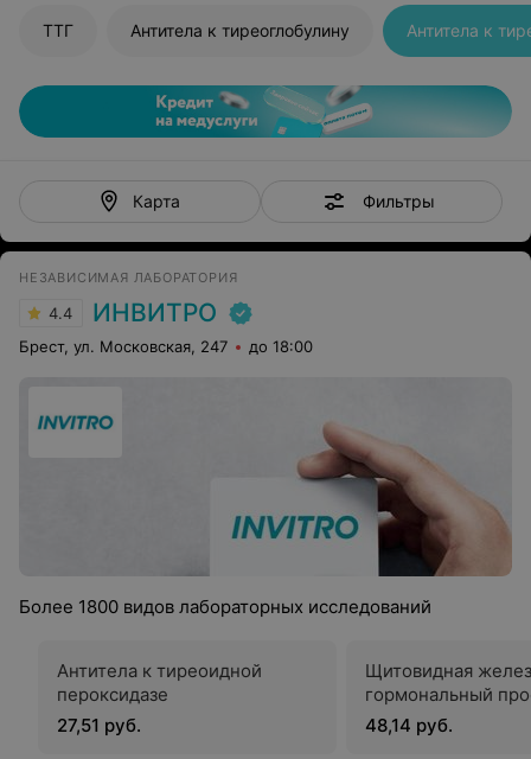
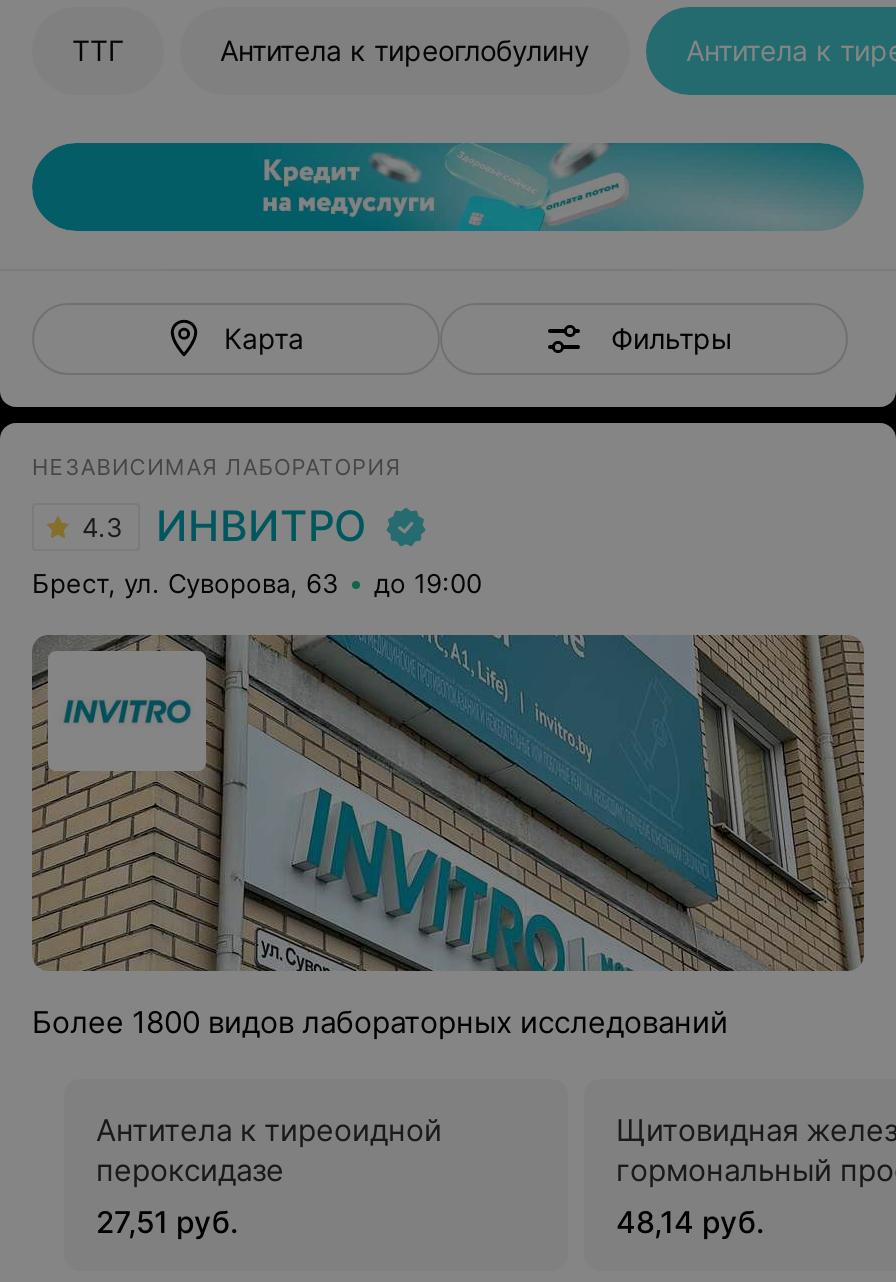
- 4.4 ИНВИТРО
+ 4.3 ИНВИТРО

- Брест, ул. Московская, 247
+ Брест, ул. Суворова, 63

- до 18:00
+ до 19:00

- [image]
+ [image]
